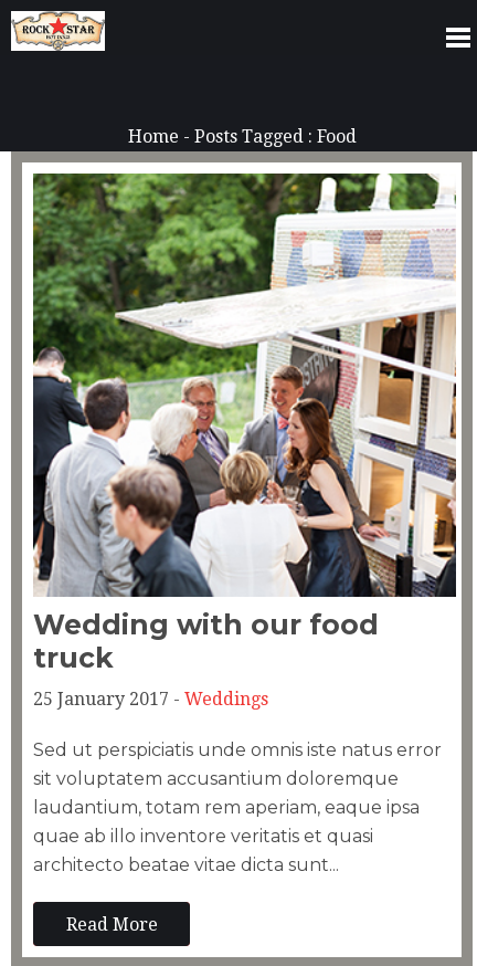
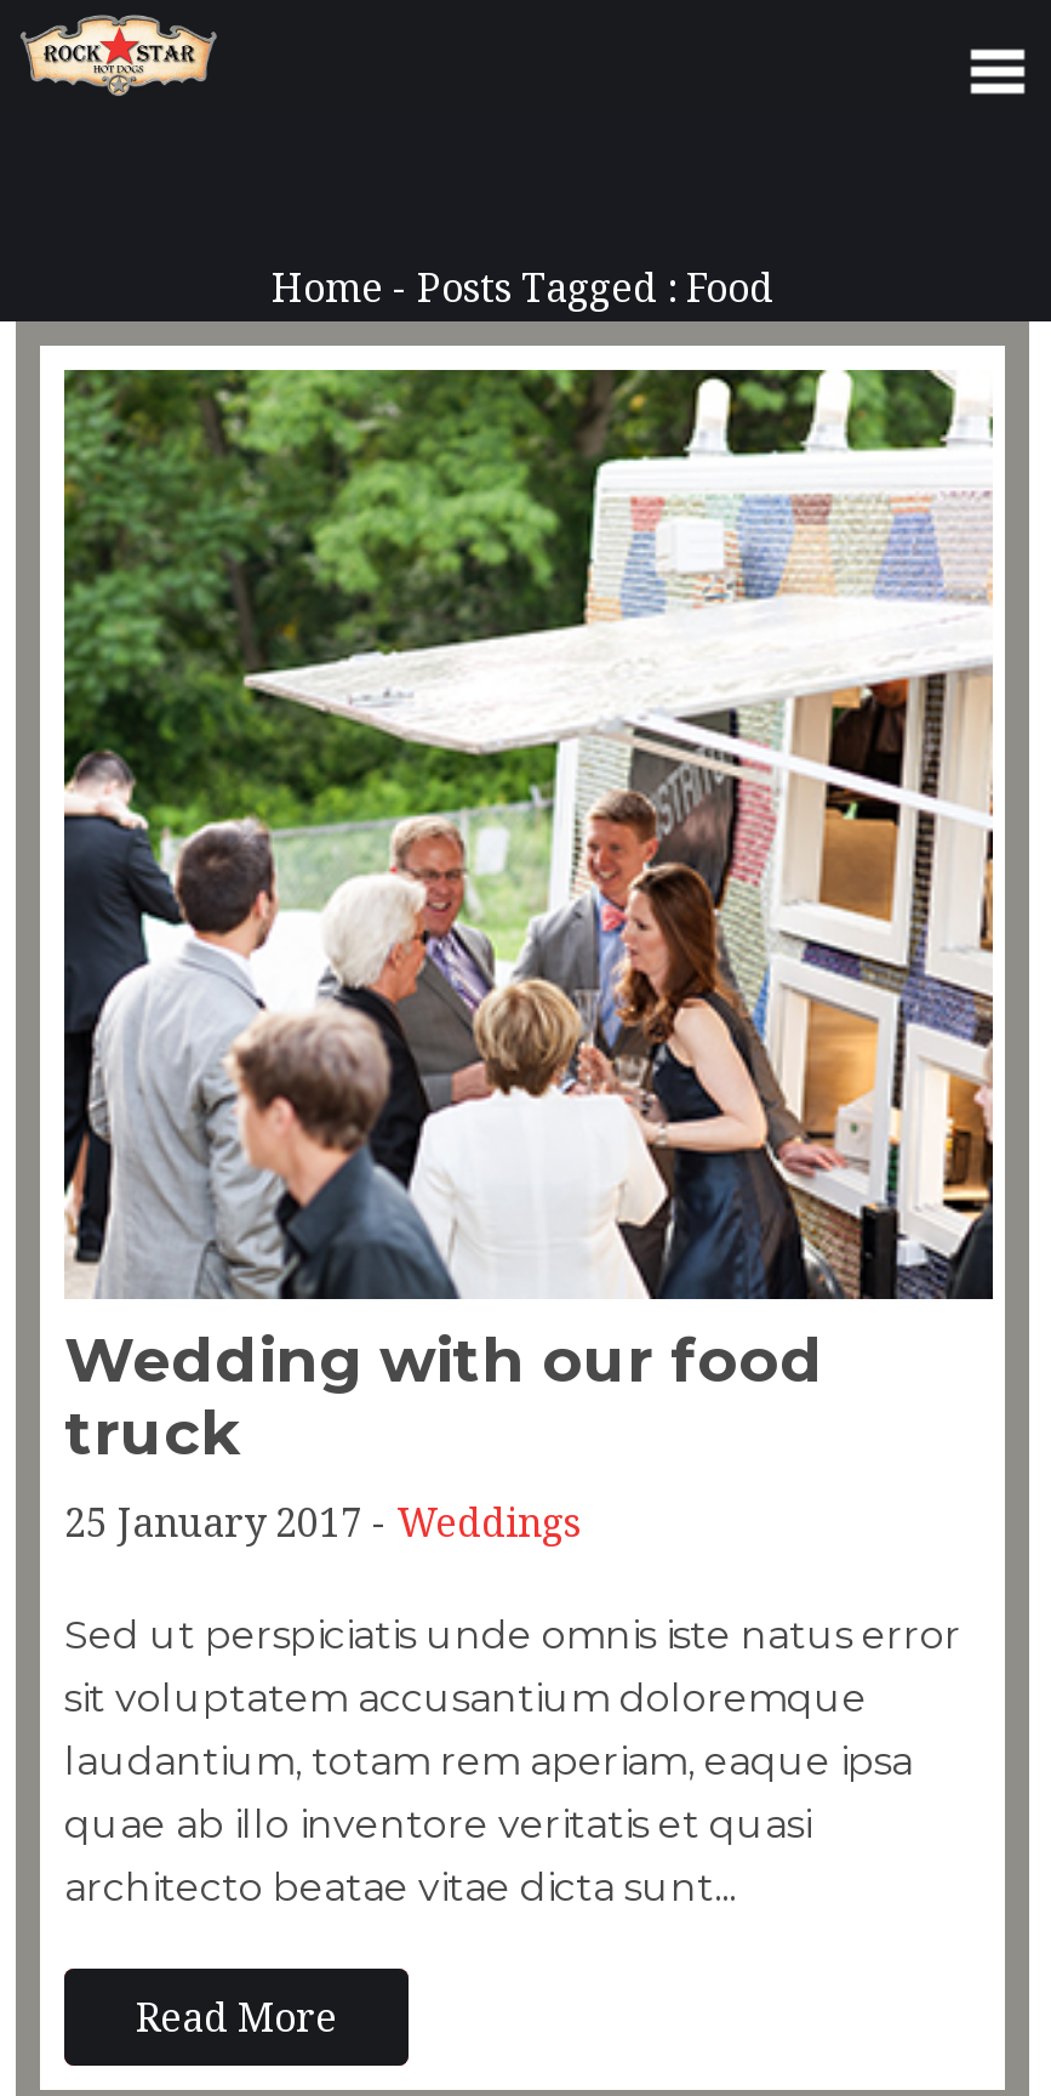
- [image]
+ [image]
